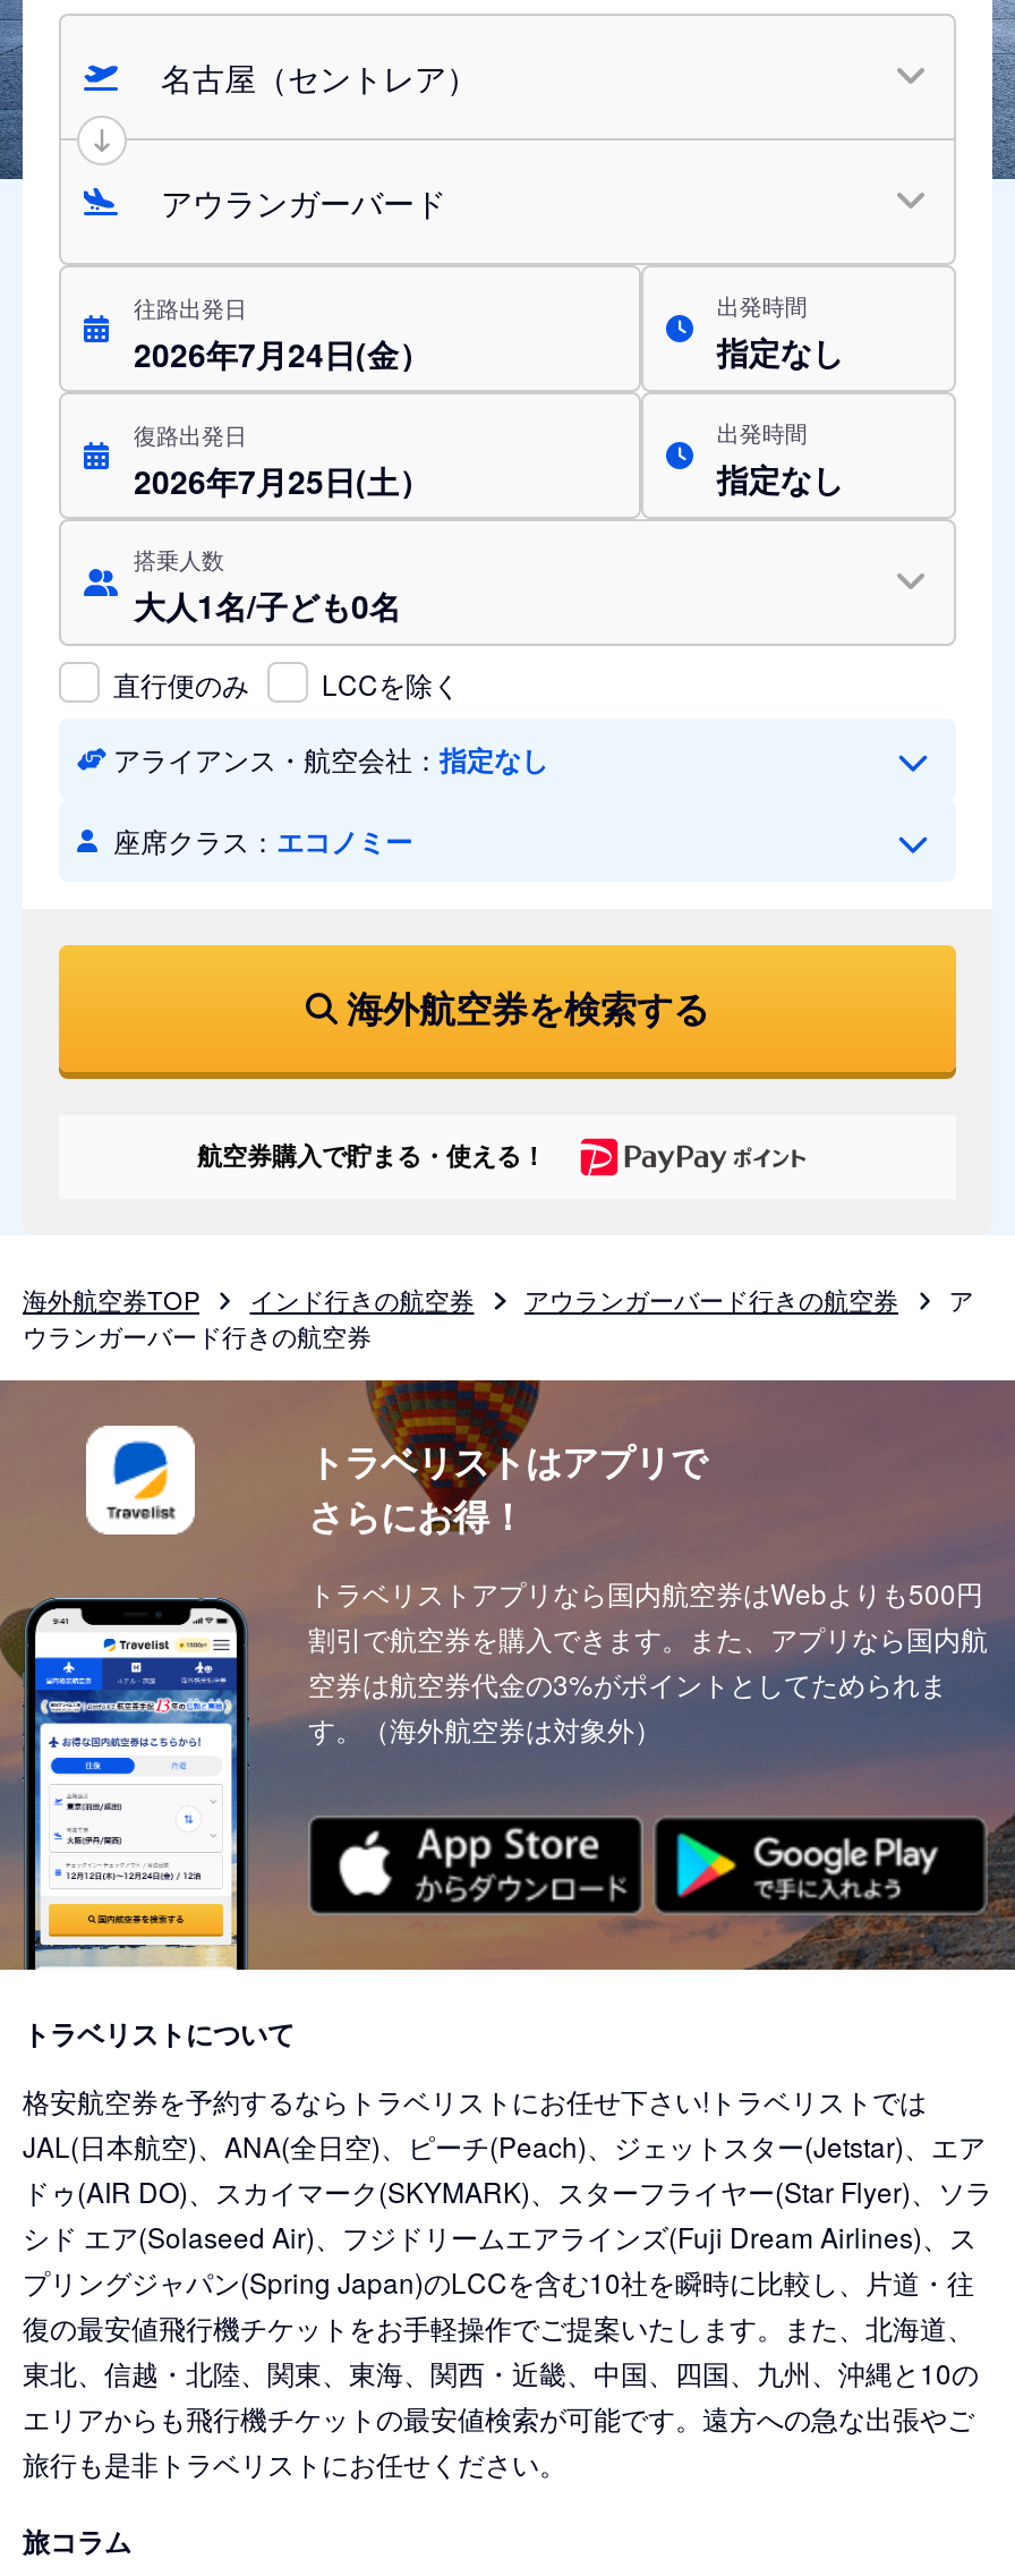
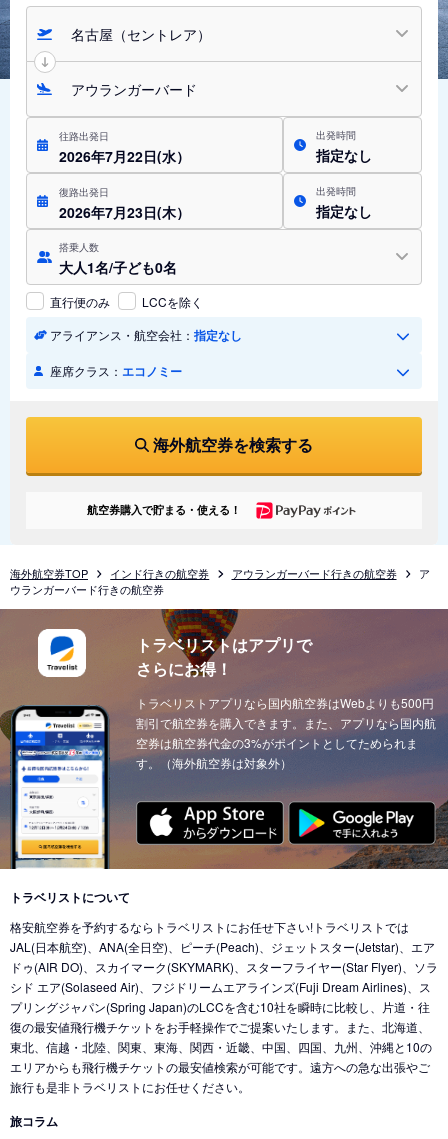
- 2026年7月24日(金）
+ 2026年7月22日(水）

- 2026年7月25日(土）
+ 2026年7月23日(木）
